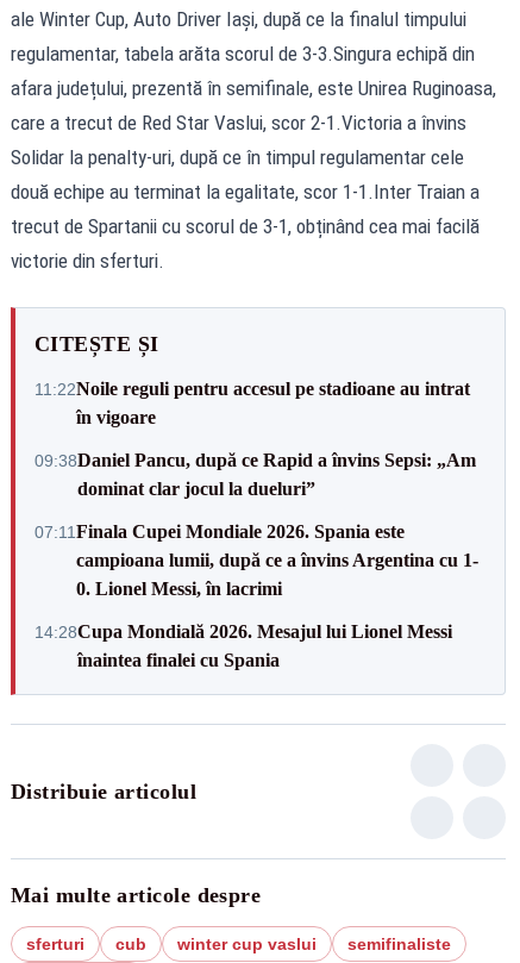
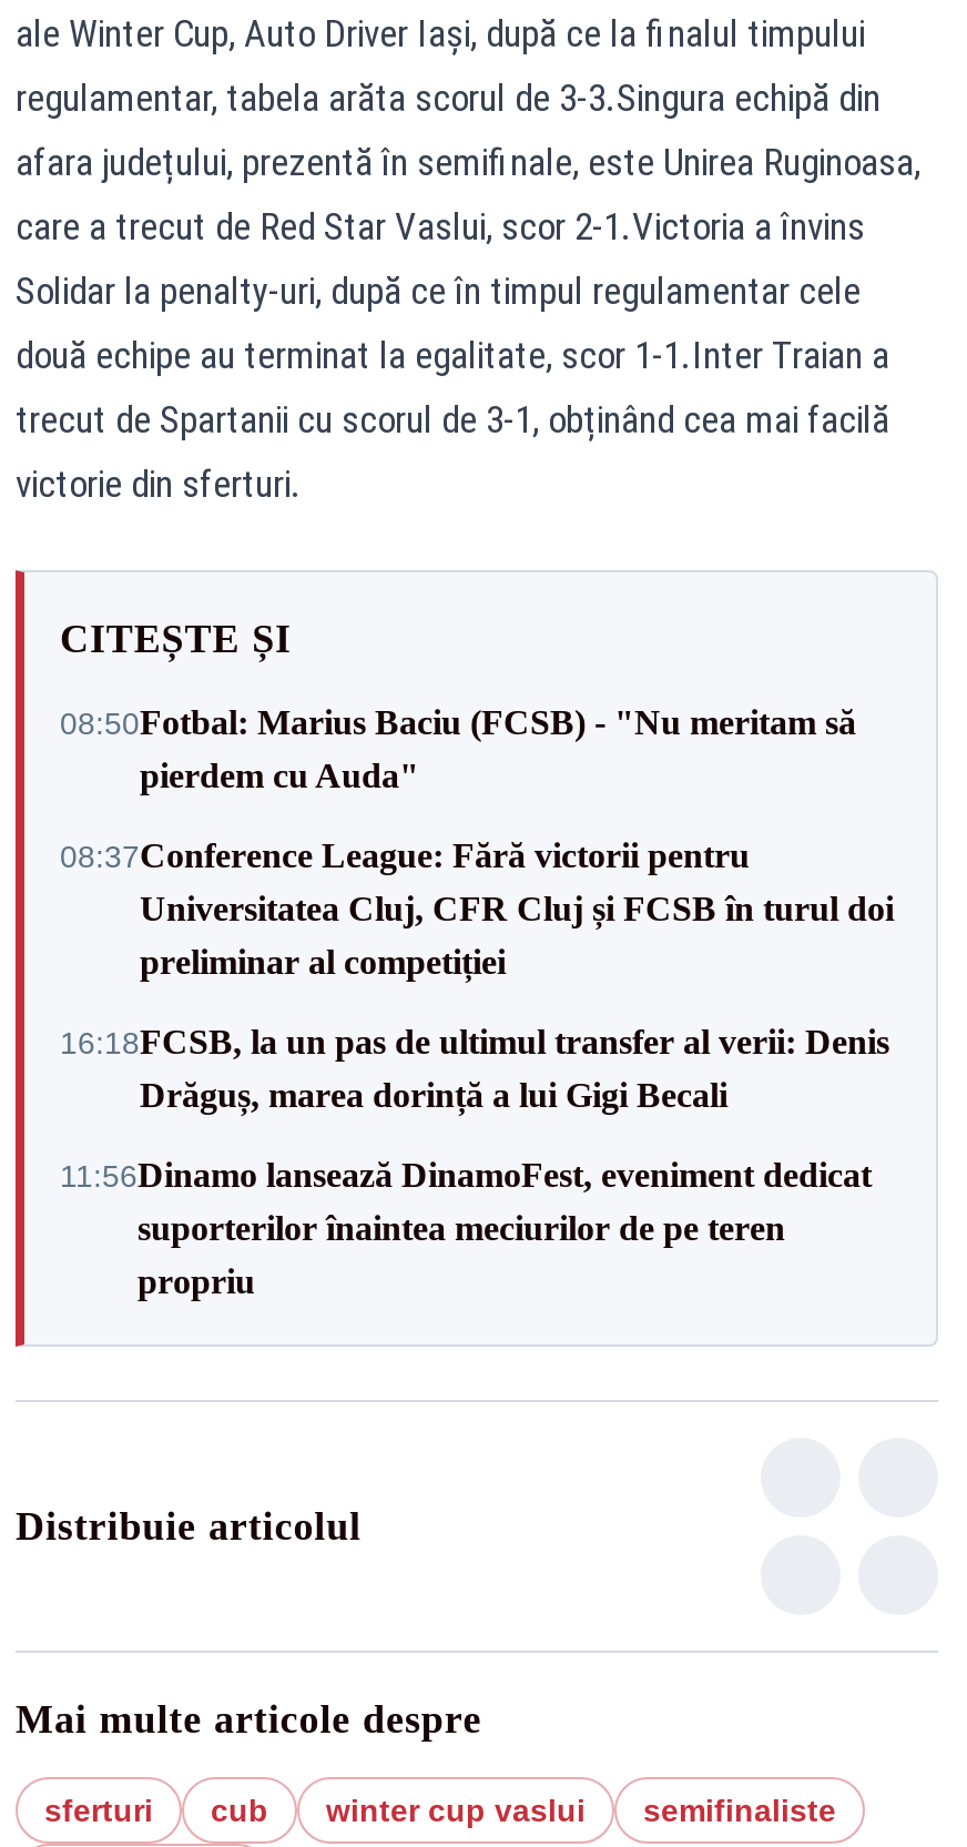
- 11:22Noile reguli pentru accesul pe stadioane au intrat
- în vigoare
+ 08:50Fotbal: Marius Baciu (FCSB) - "Nu meritam să
+ pierdem cu Auda"

- 09:38Daniel Pancu, după ce Rapid a învins Sepsi: „Am
- dominat clar jocul la dueluri”
+ 08:37Conference League: Fără victorii pentru
+ Universitatea Cluj, CFR Cluj și FCSB în turul doi
+ preliminar al competiției

- 07:11 Finala Cupei Mondiale 2026. Spania este
- campioana lumii, după ce a învins Argentina cu 1-
- 0. Lionel Messi, în lacrimi
+ 16:18FCSB, la un pas de ultimul transfer al verii: Denis
+ Drăguș, marea dorință a lui Gigi Becali

- 14:28Cupa Mondială 2026. Mesajul lui Lionel Messi
- înaintea finalei cu Spania
+ 11:56Dinamo lansează DinamoFest, eveniment dedicat
+ suporterilor înaintea meciurilor de pe teren
+ propriu
